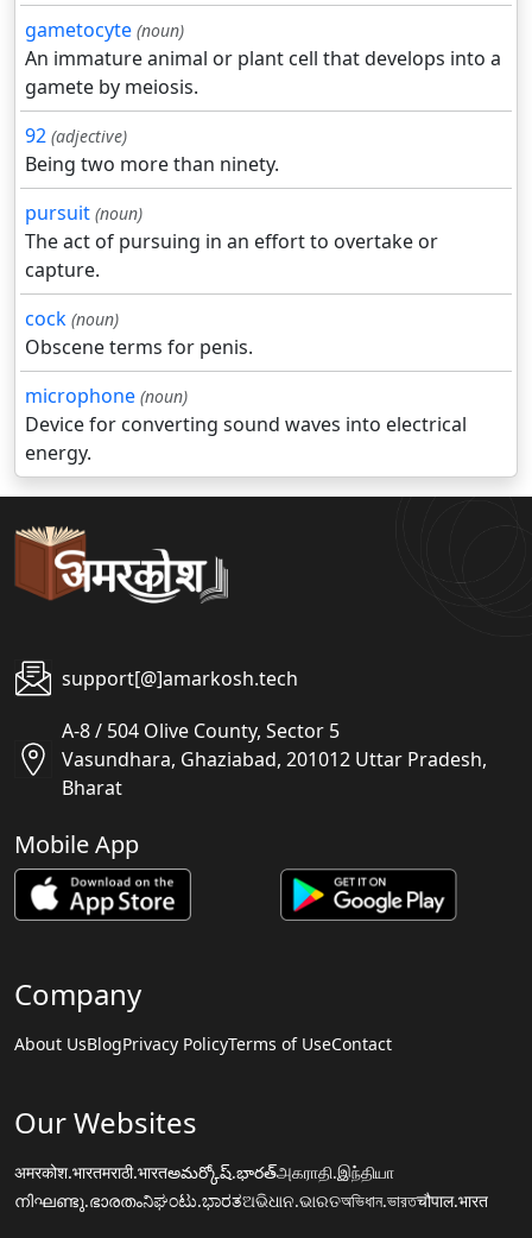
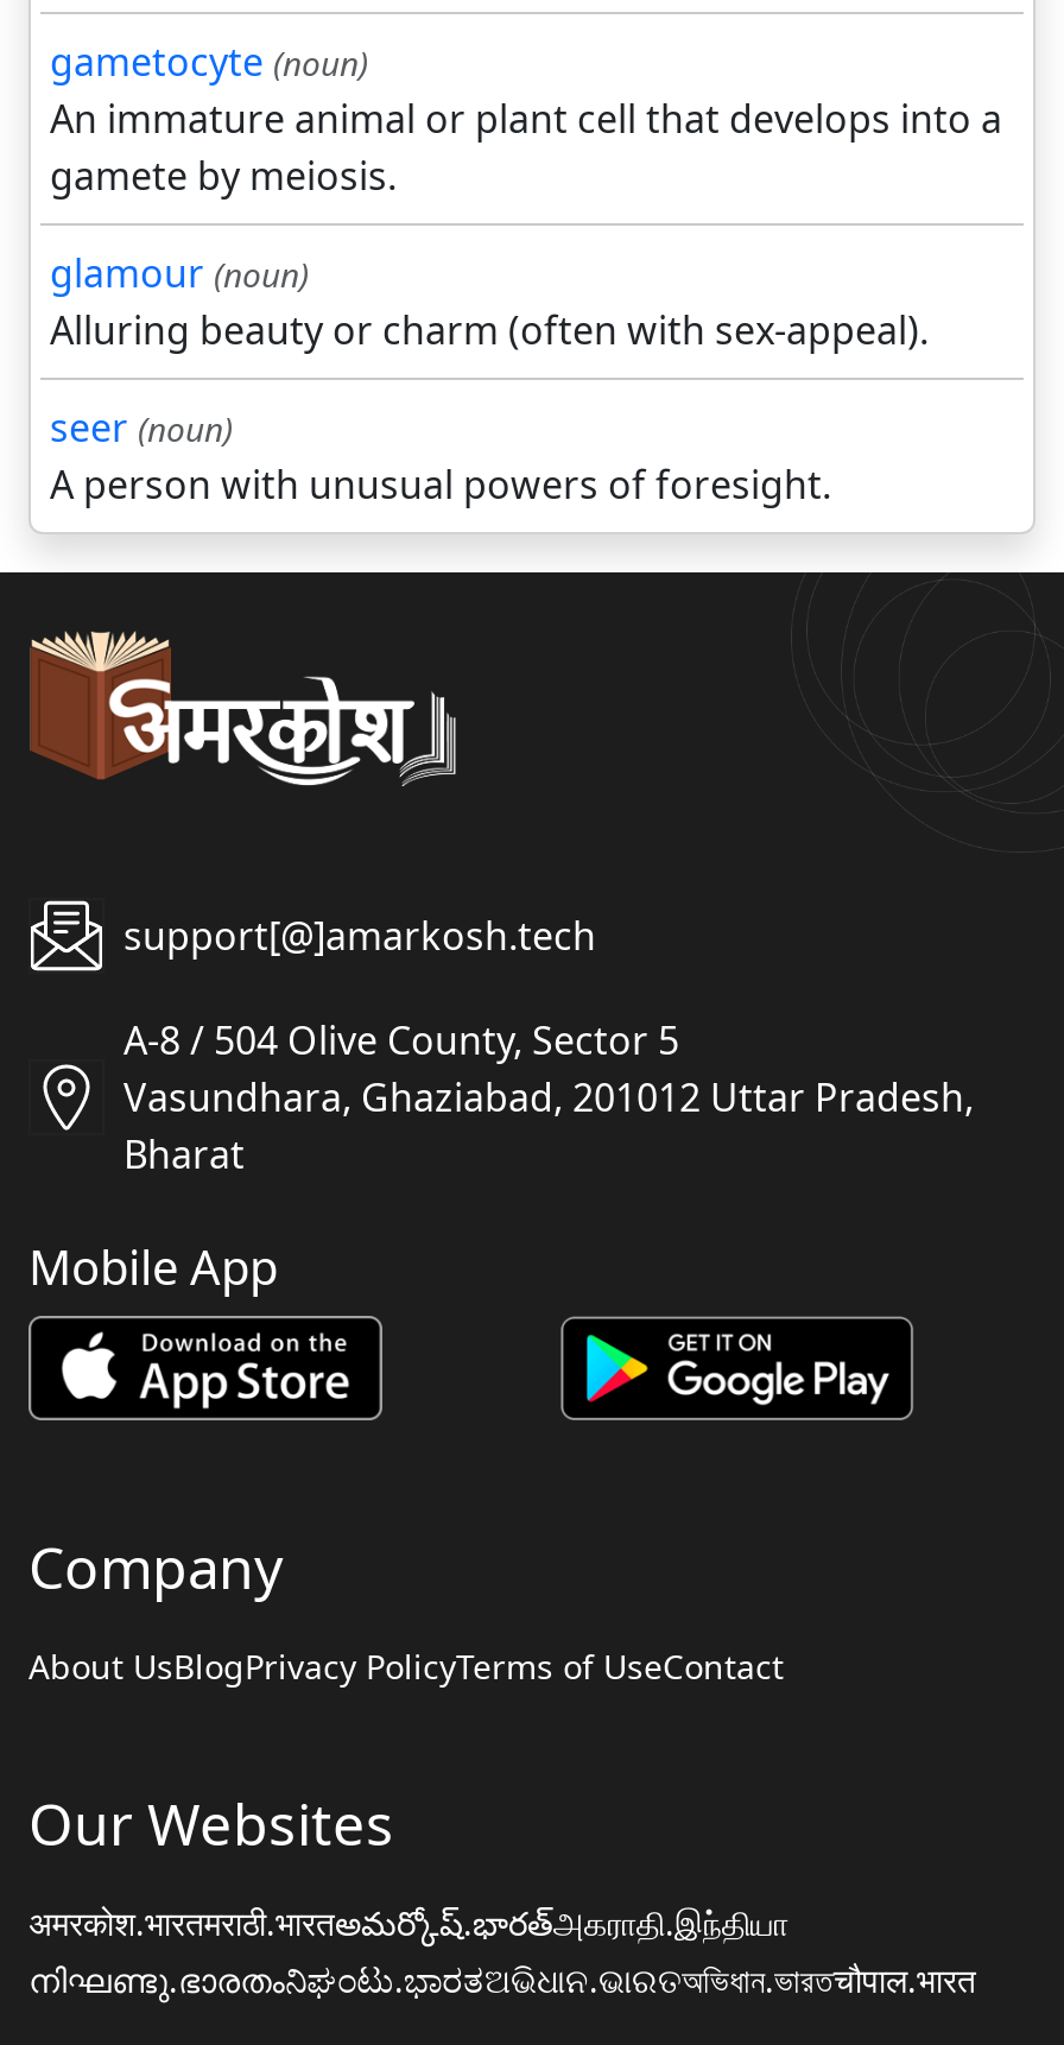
- 92 (adjective)
- Being two more than ninety.
- pursuit (noun)
- The act of pursuing in an effort to overtake or
- capture.
- cock (noun)
- Obscene terms for penis.
- microphone (noun)
- Device for converting sound waves into electrical
- energy.
+ glamour (noun)
+ Alluring beauty or charm (often with sex-appeal).
+ seer (noun)
+ A person with unusual powers of foresight.
